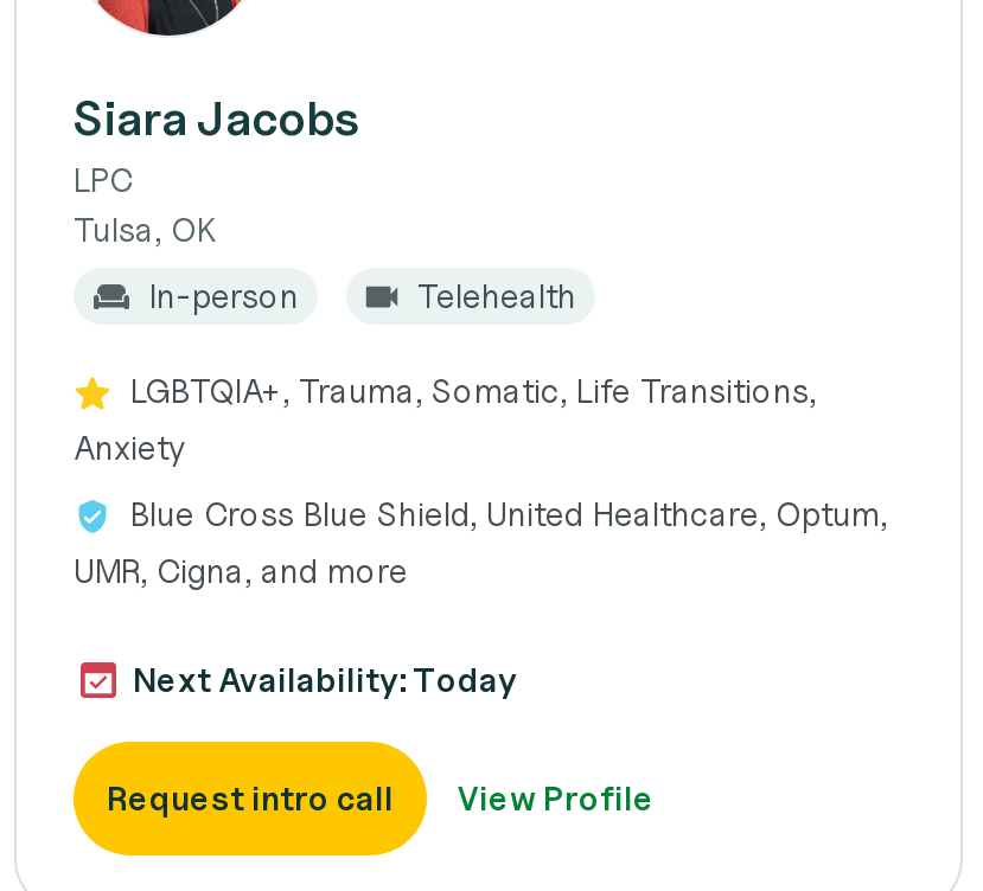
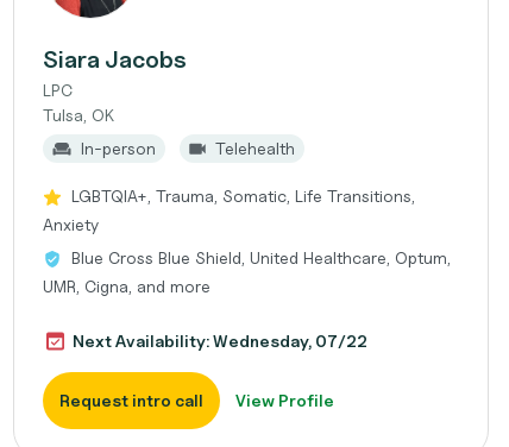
- Next Availability: Today
+ Next Availability: Wednesday, 07/22
